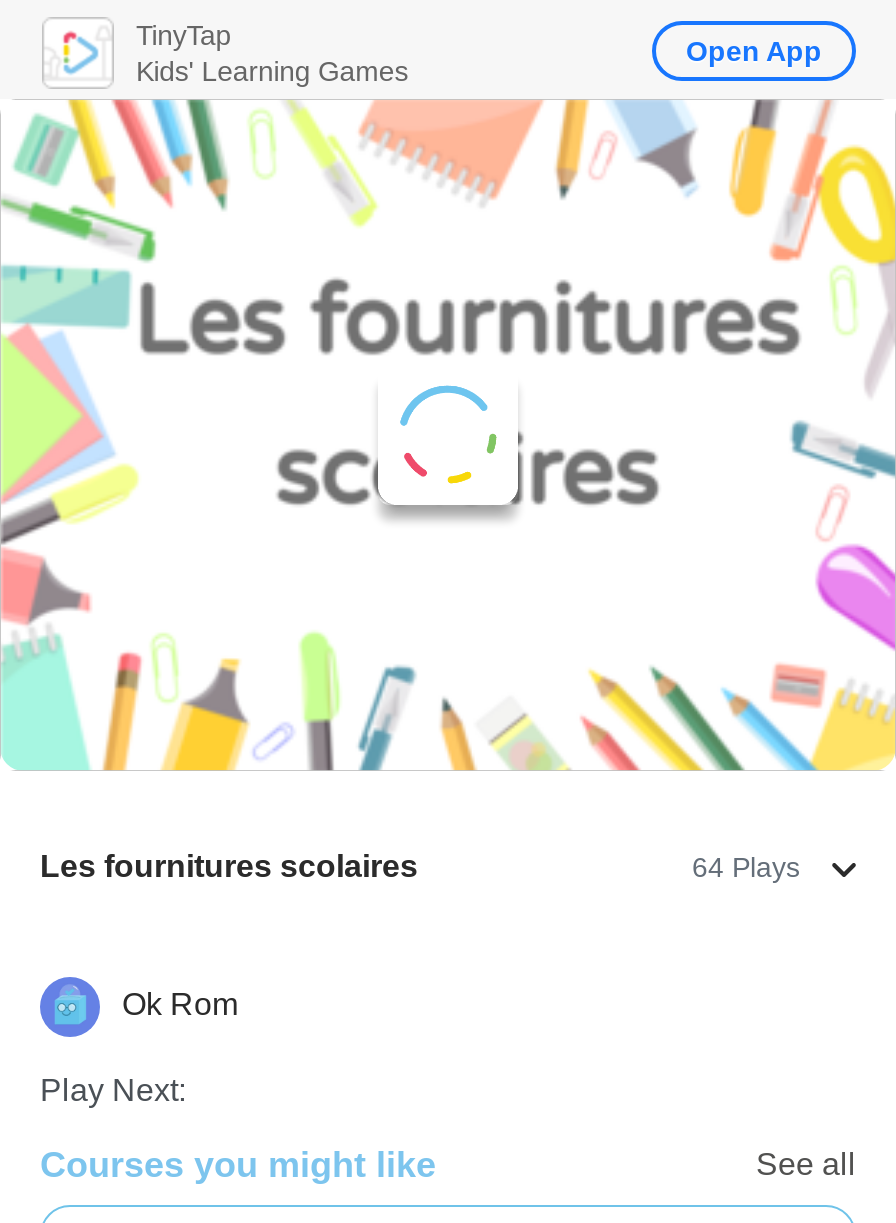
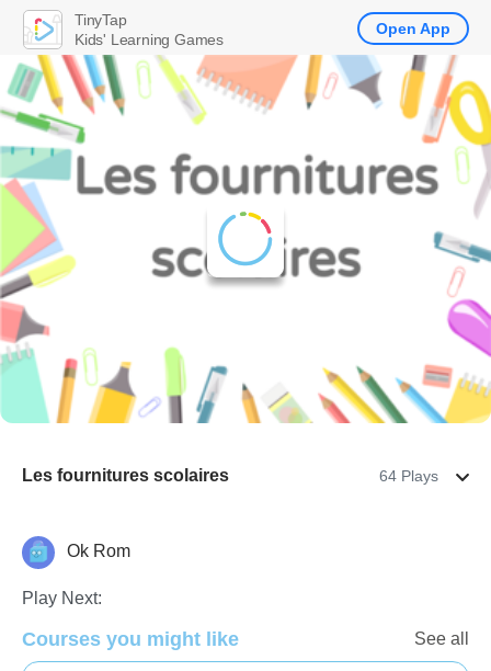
- [image]
+ [image]
